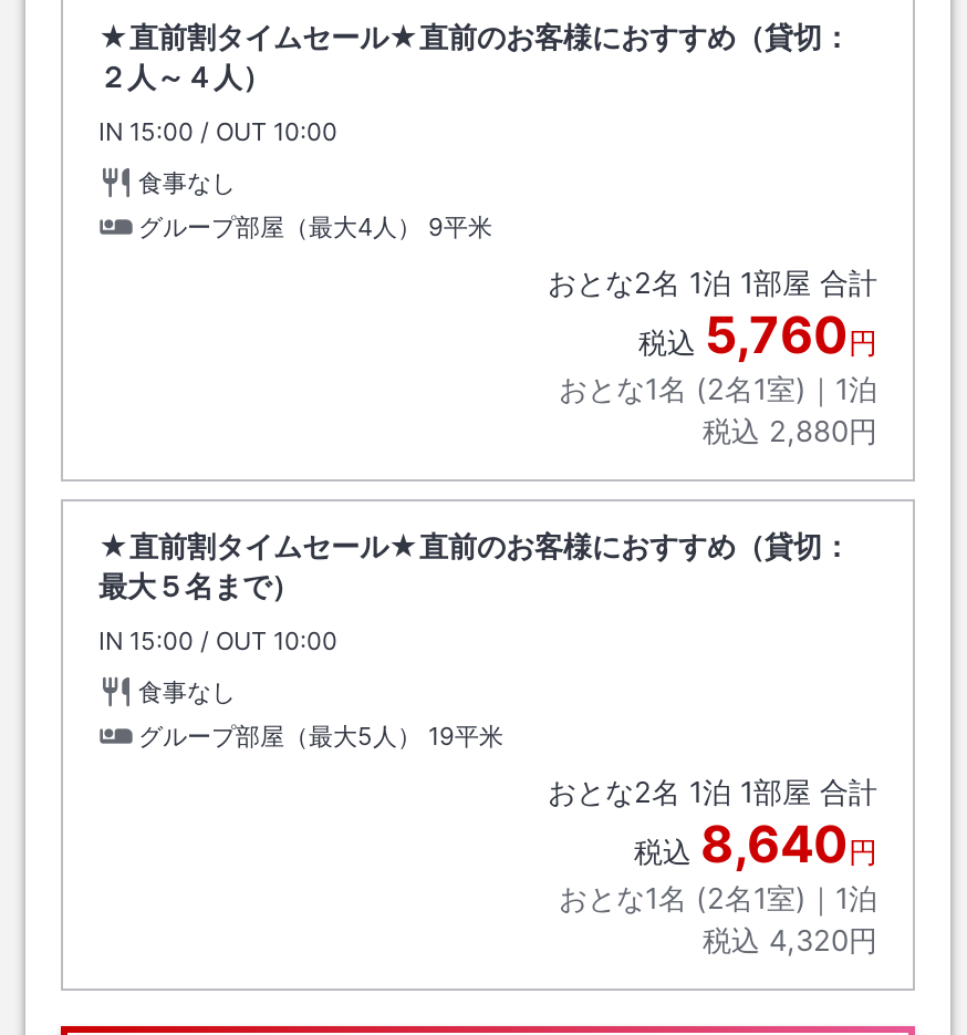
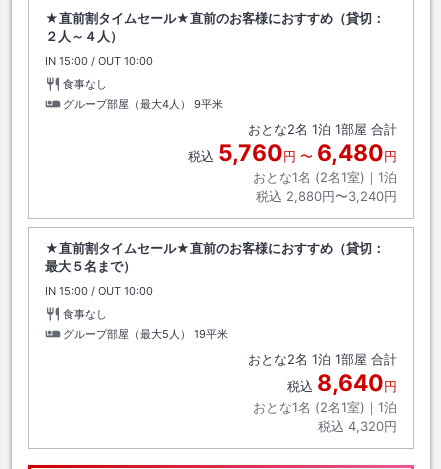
- 税込5,760円
+ 税込5,760円〜6,480円

- 税込 2,880円
+ 税込 2,880円〜3,240円
